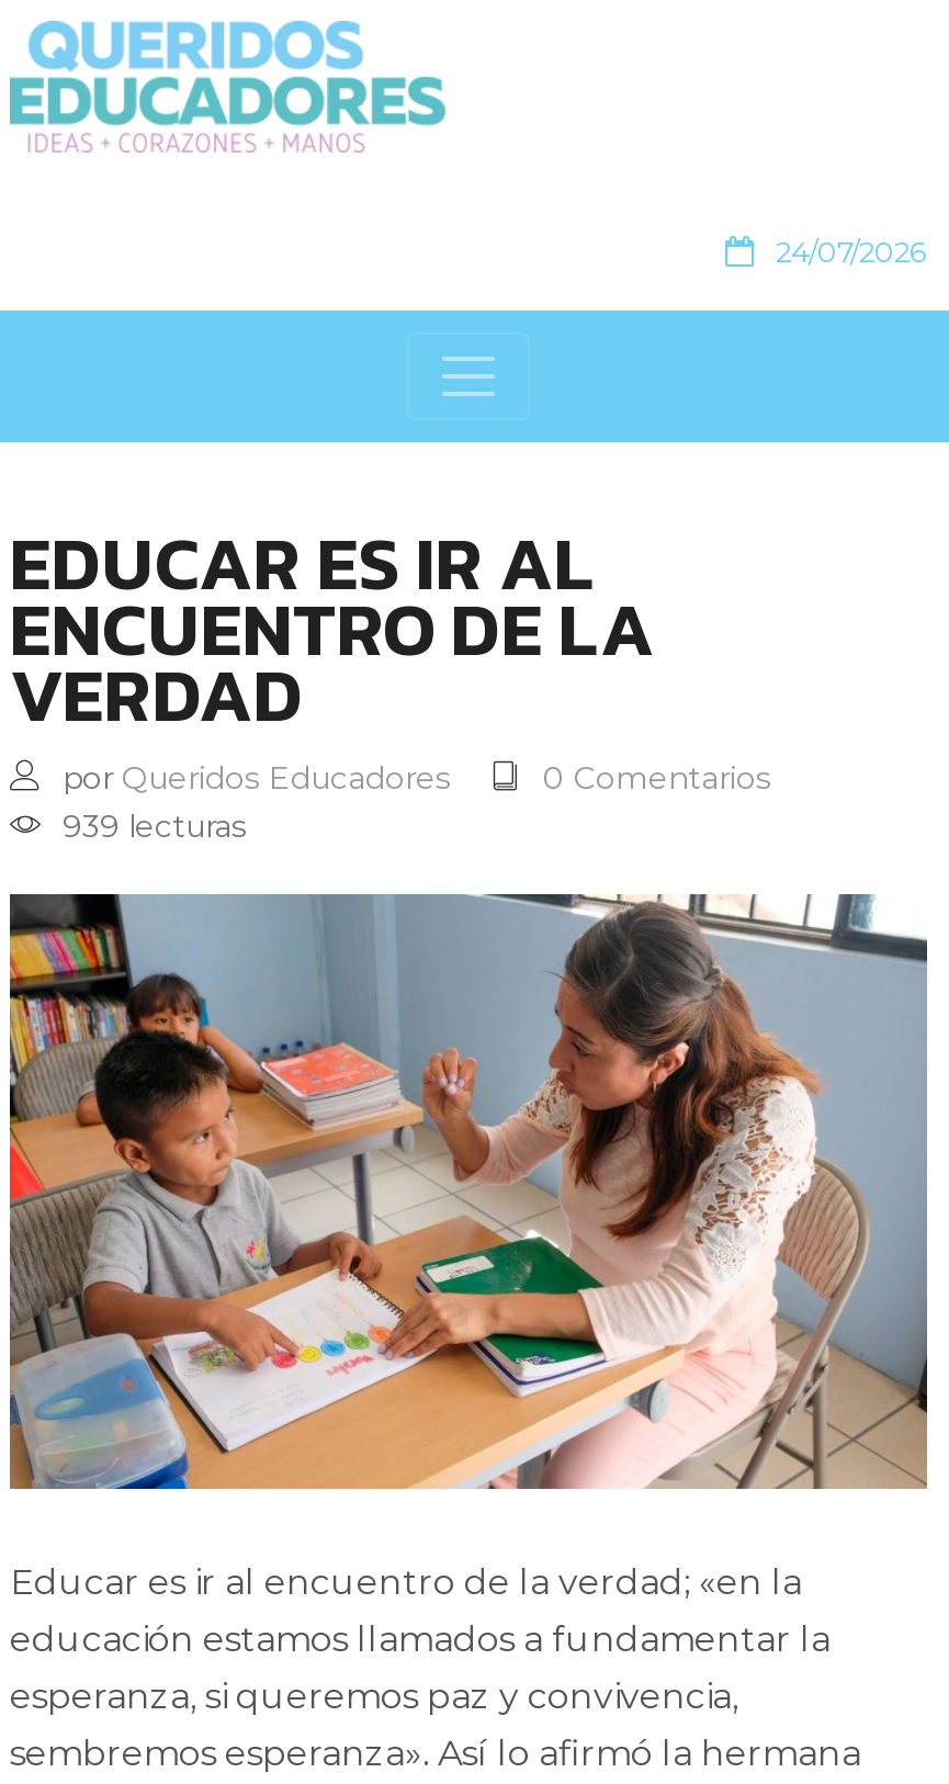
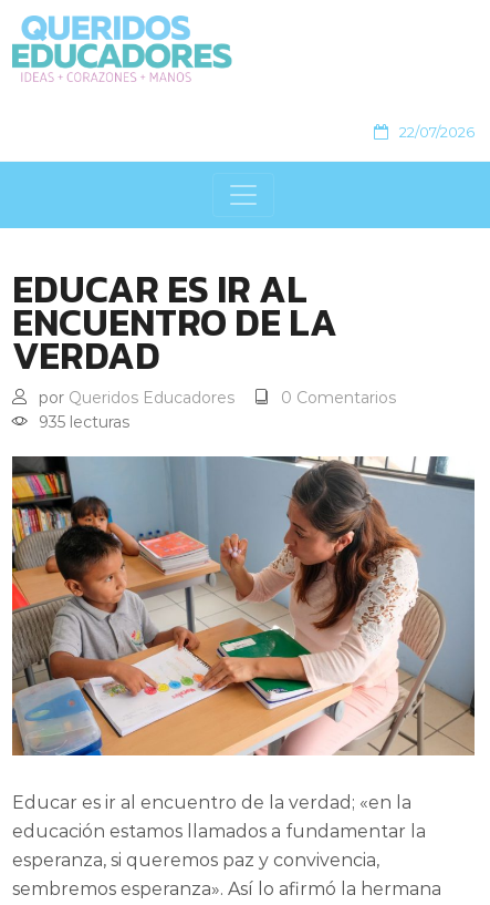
- 24/07/2026
+ 22/07/2026

- 939 lecturas
+ 935 lecturas
